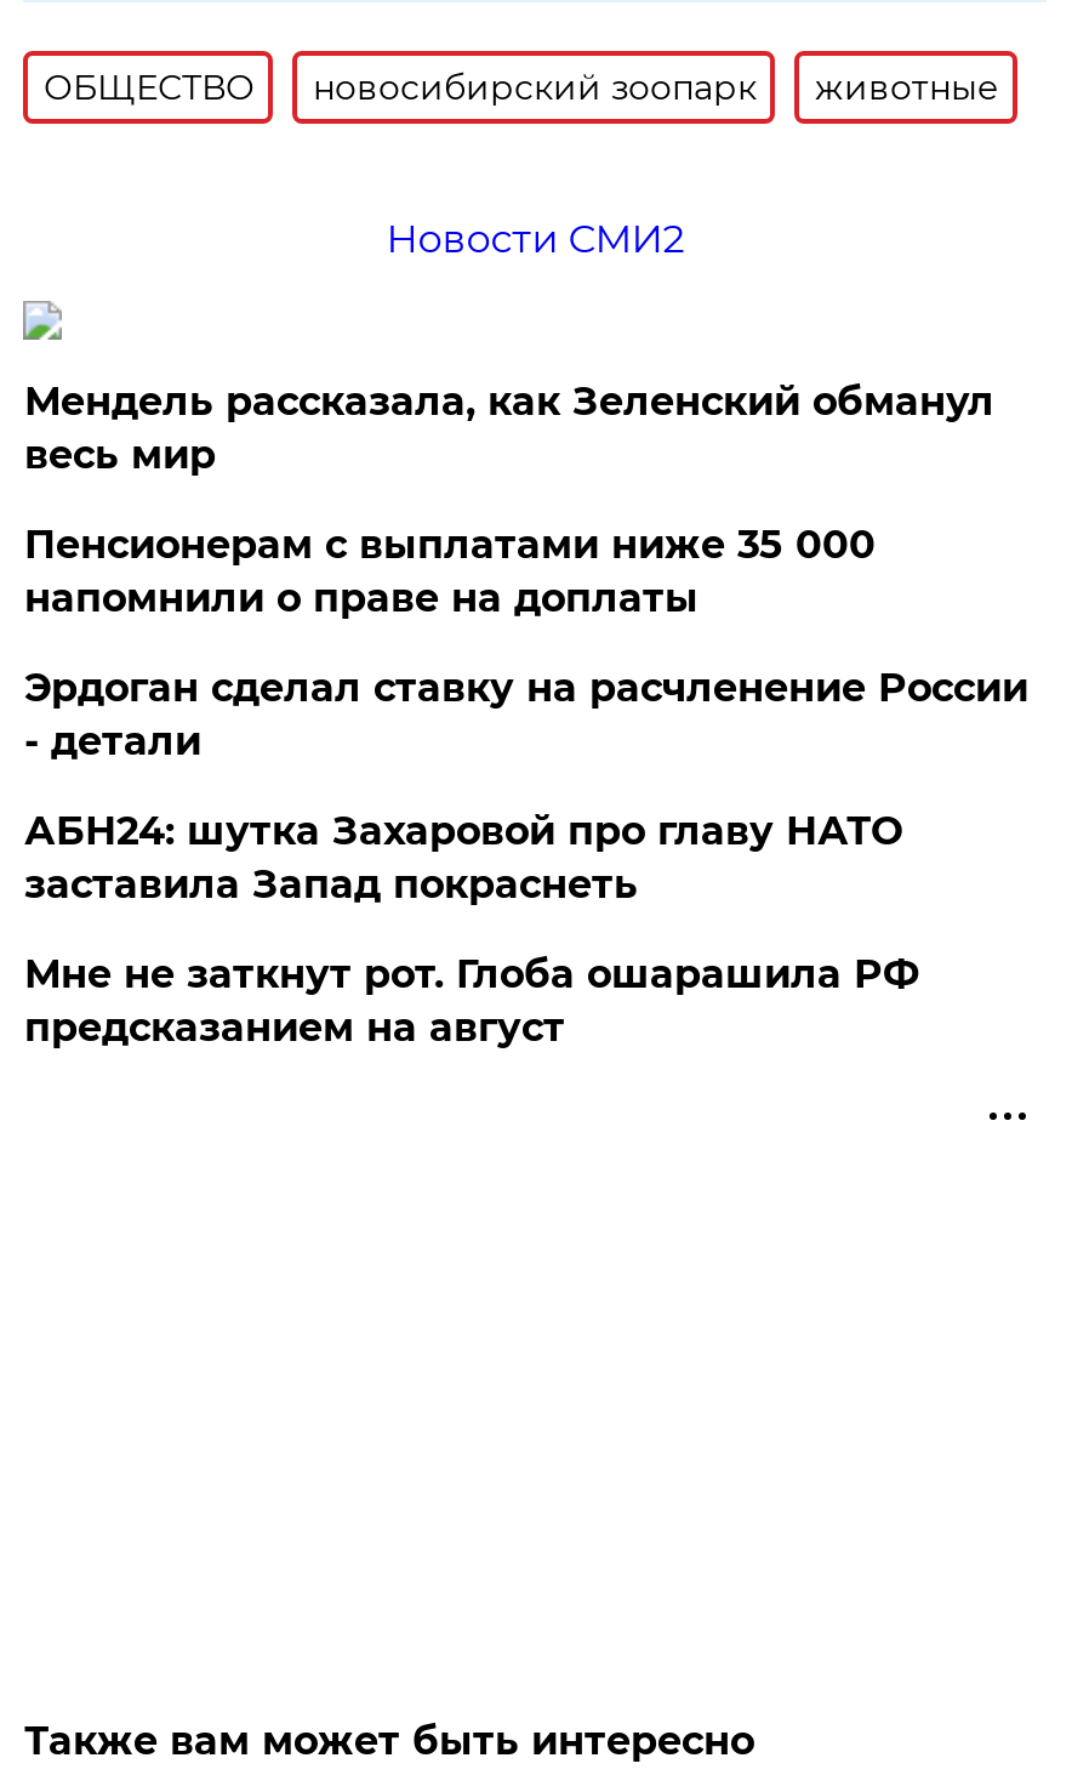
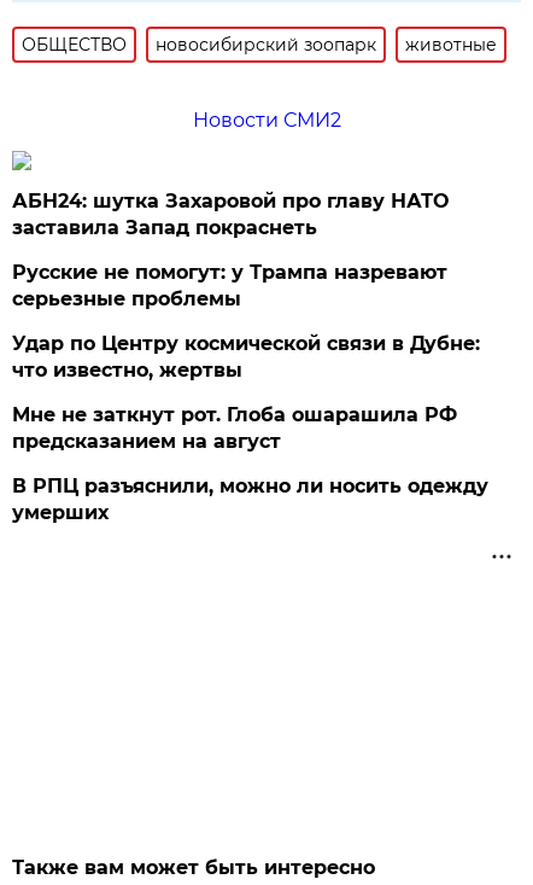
- Мендель рассказала, как Зеленский обманул
- весь мир
- Пенсионерам с выплатами ниже 35 000
- напомнили о праве на доплаты
- Эрдоган сделал ставку на расчленение России
- - детали

moved up: АБН24: шутка Захаровой про главу НАТО | заставила Запад покраснеть

+ Русские не помогут: у Трампа назревают
+ серьезные проблемы
+ Удар по Центру космической связи в Дубне:
+ что известно, жертвы

moved up: Мне не заткнут рот. Глоба ошарашила РФ | предсказанием на август

+ В РПЦ разъяснили, можно ли носить одежду
+ умерших
